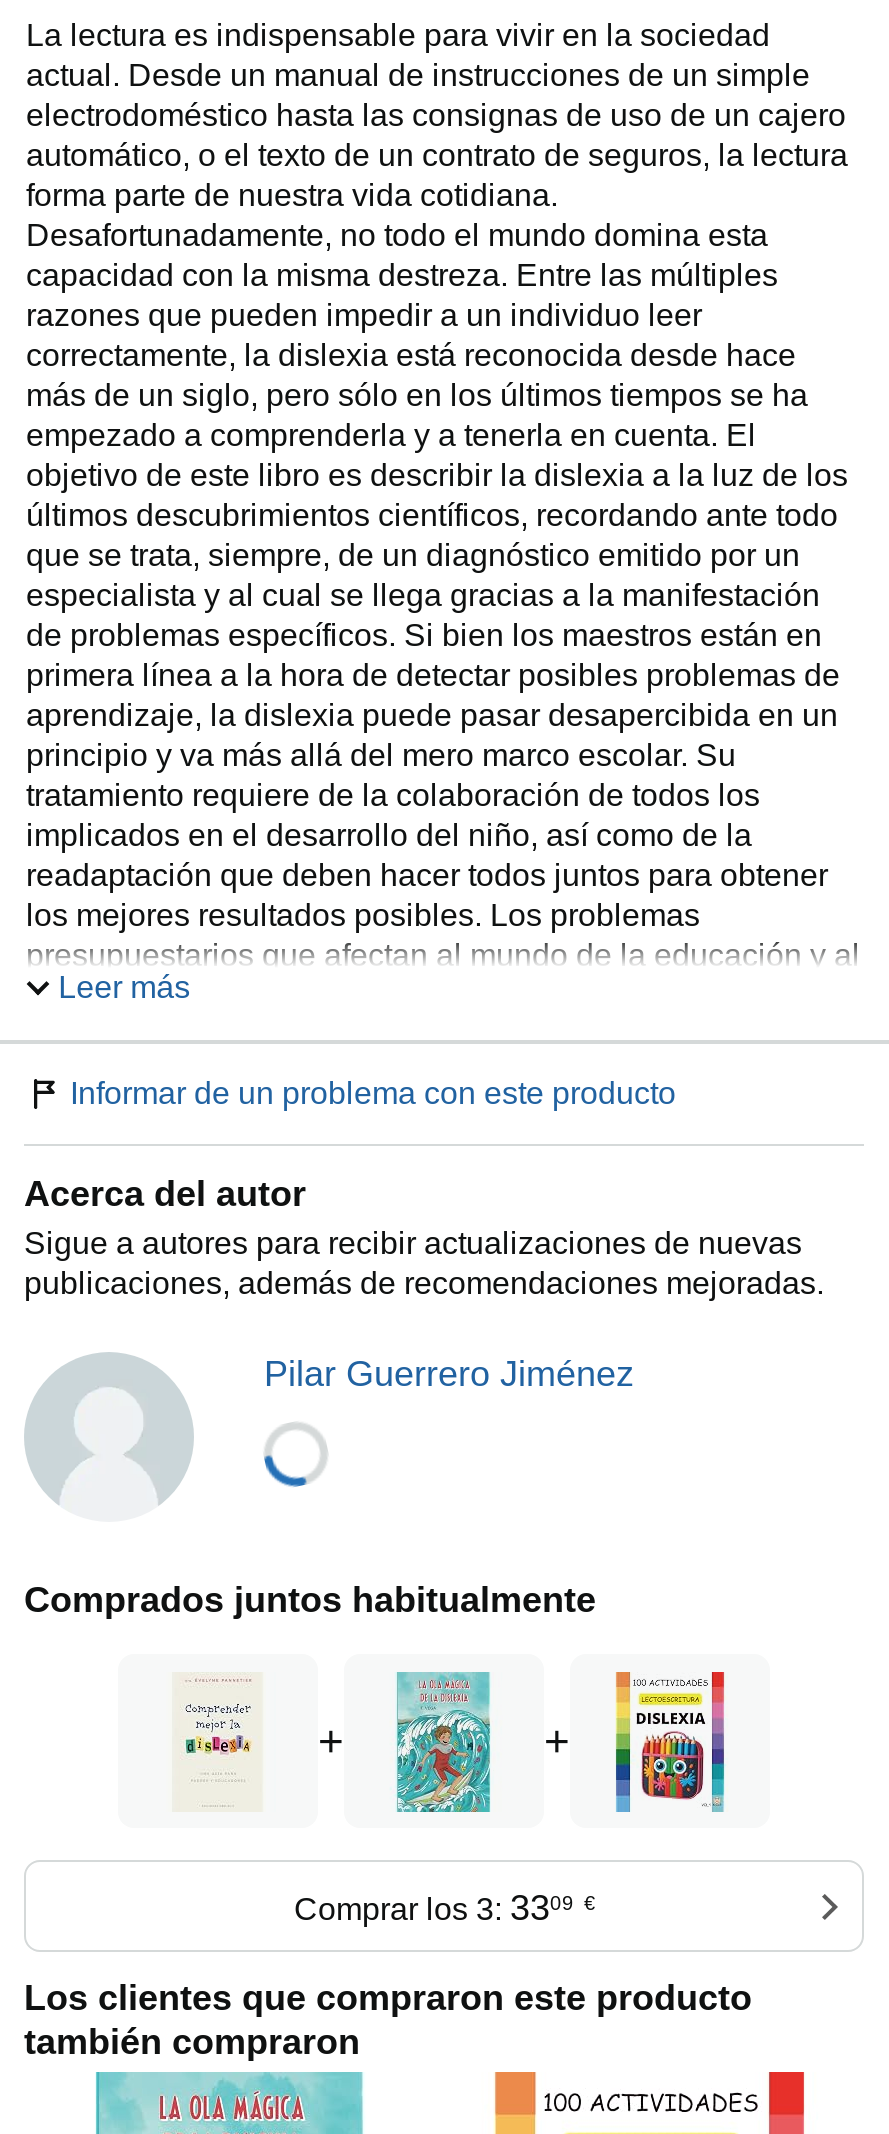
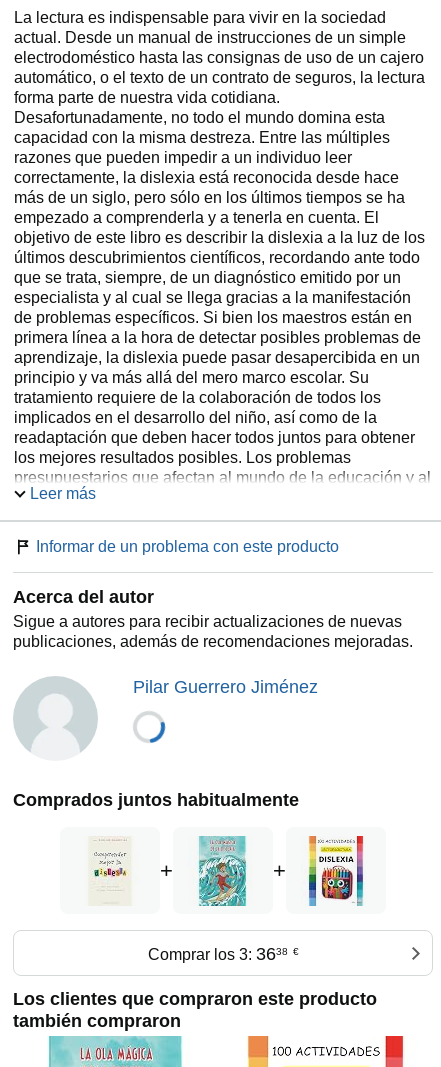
- Comprar los 3: 3309 €
+ Comprar los 3: 3638 €
